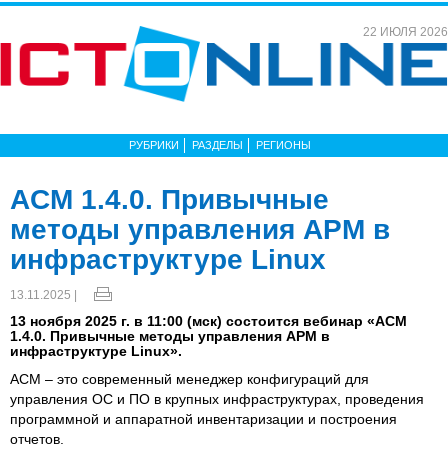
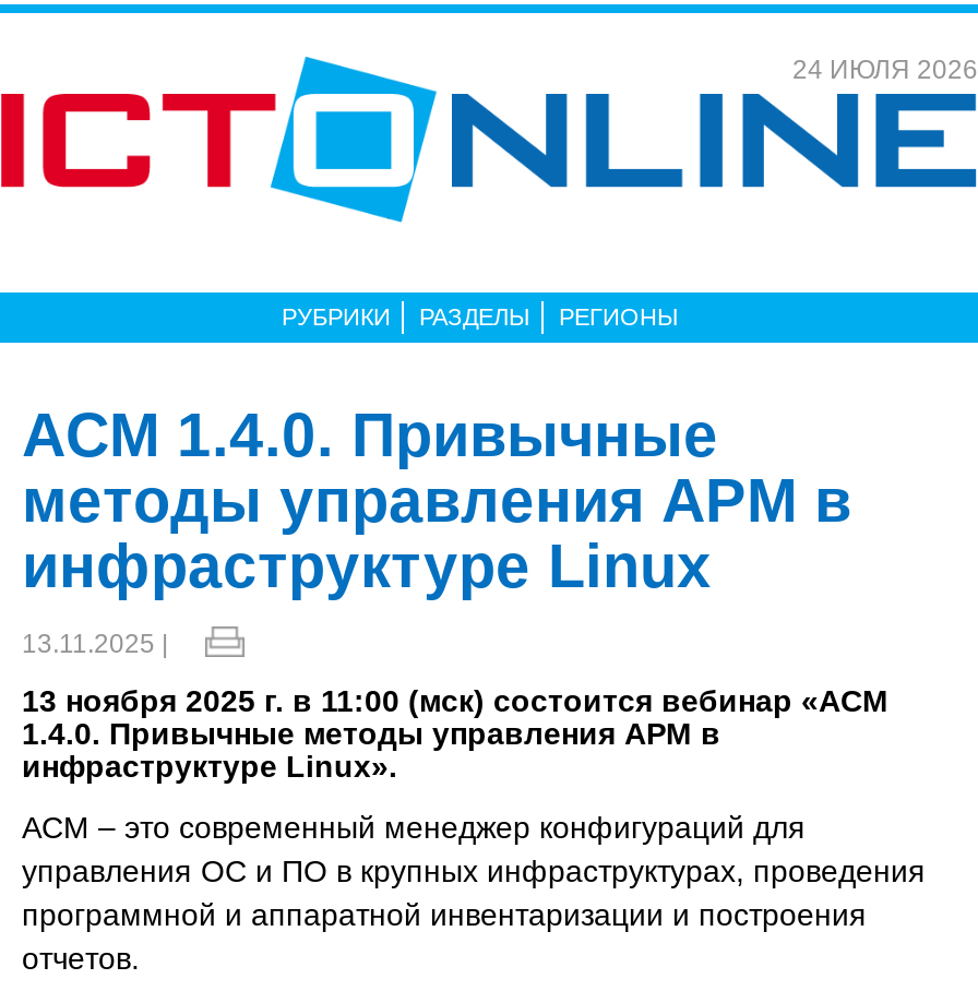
- 22 ИЮЛЯ 2026
+ 24 ИЮЛЯ 2026
